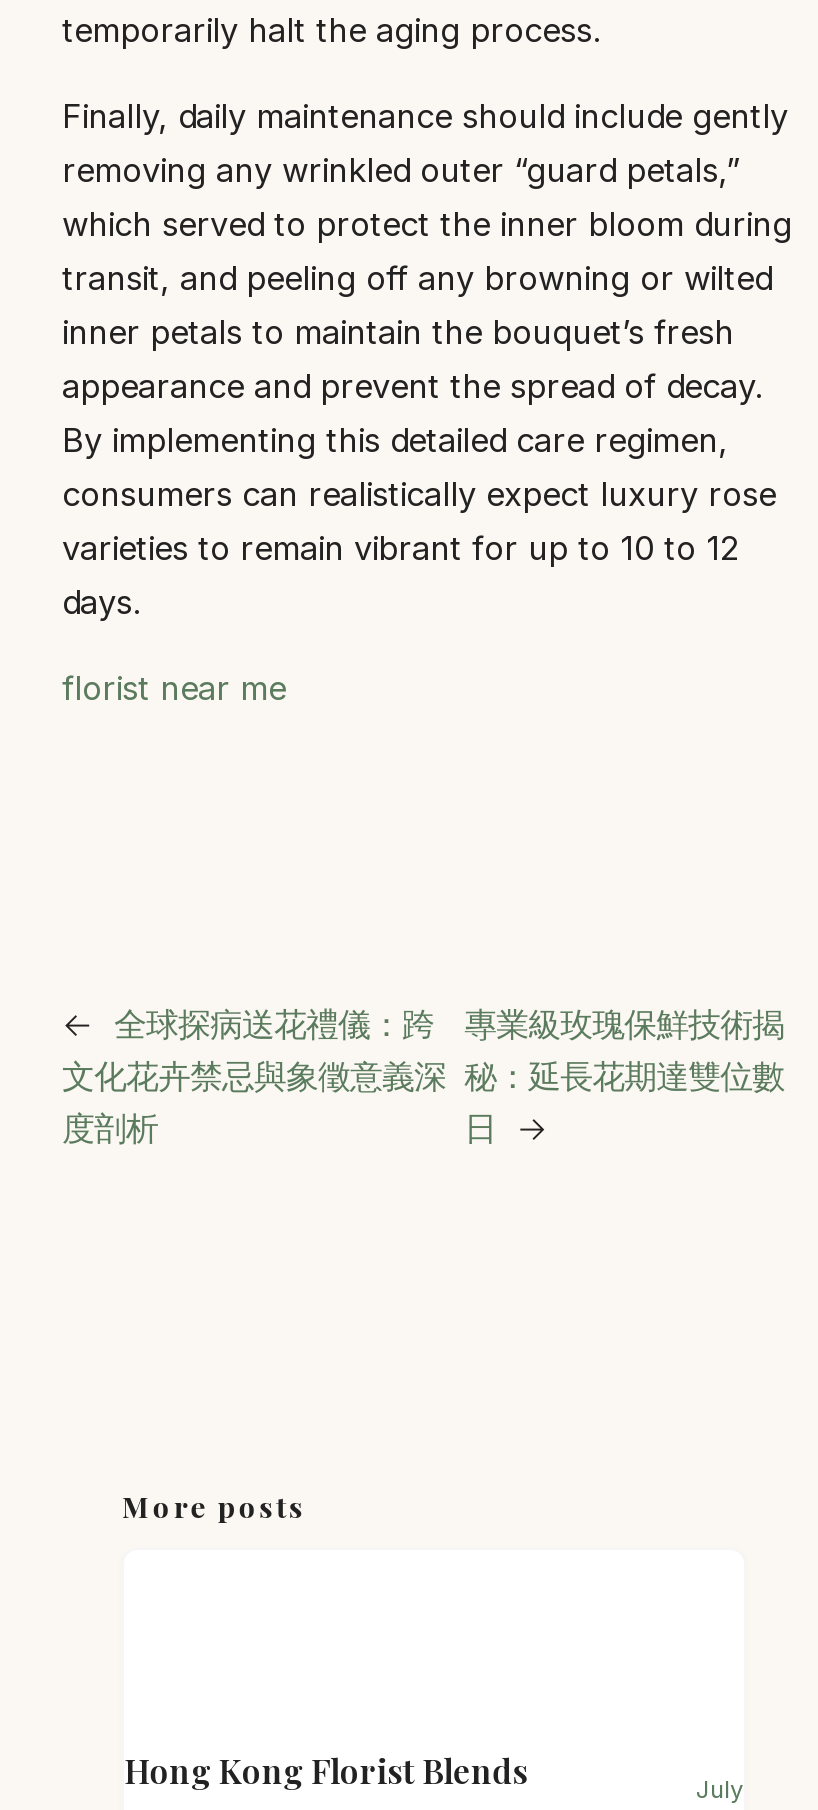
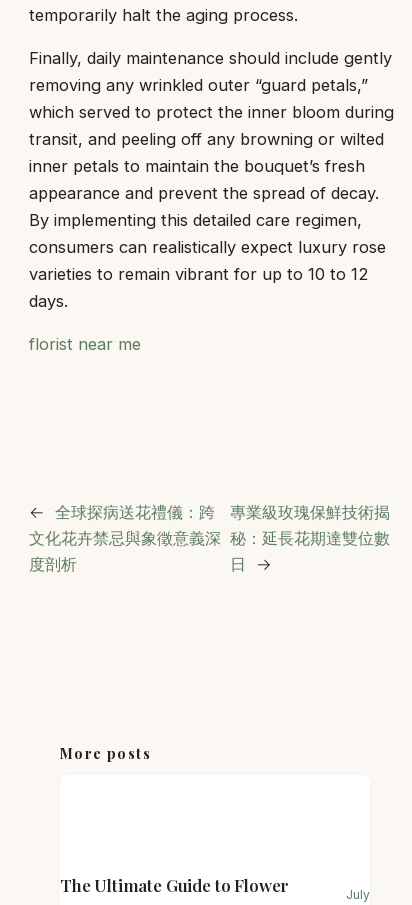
- Hong Kong Florist Blends
+ The Ultimate Guide to Flower
